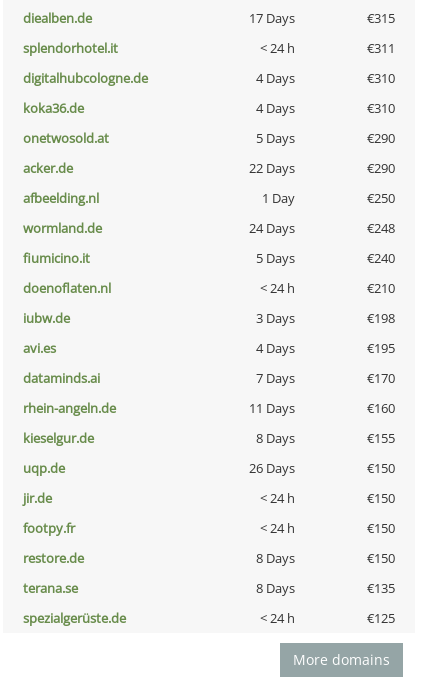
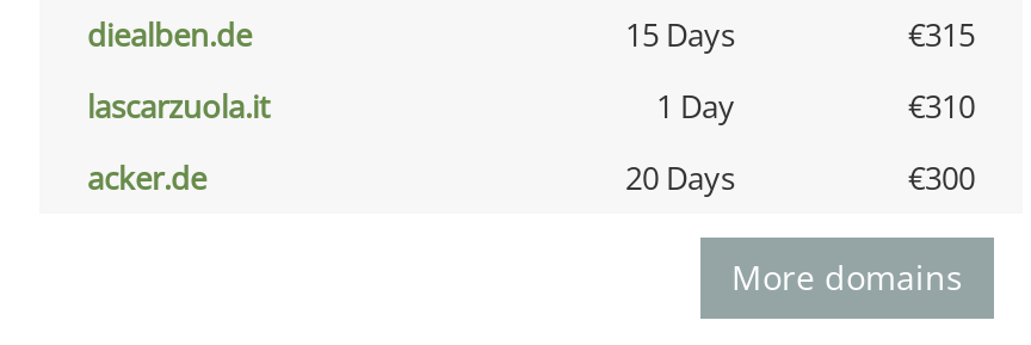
- 17 Days
+ 15 Days

- splendorhotel.it
- < 24 h
- €311
- digitalhubcologne.de
- 4 Days
+ lascarzuola.it
+ 1 Day

- koka36.de
- 4 Days
- €310
- onetwosold.at
- 5 Days
- €290

- 22 Days
- €290
- afbeelding.nl
- 1 Day
- €250
- wormland.de
- 24 Days
- €248
- fiumicino.it
- 5 Days
- €240
- doenoflaten.nl
- < 24 h
- €210
- iubw.de
- 3 Days
- €198
- avi.es
- 4 Days
- €195
- dataminds.ai
- 7 Days
- €170
- rhein-angeln.de
- 11 Days
- €160
- kieselgur.de
- 8 Days
- €155
- uqp.de
- 26 Days
- €150
- jir.de
- < 24 h
- €150
- footpy.fr
- < 24 h
- €150
- restore.de
- 8 Days
- €150
- terana.se
- 8 Days
- €135
- spezialgerüste.de
- < 24 h
- €125
+ 20 Days
+ €300
